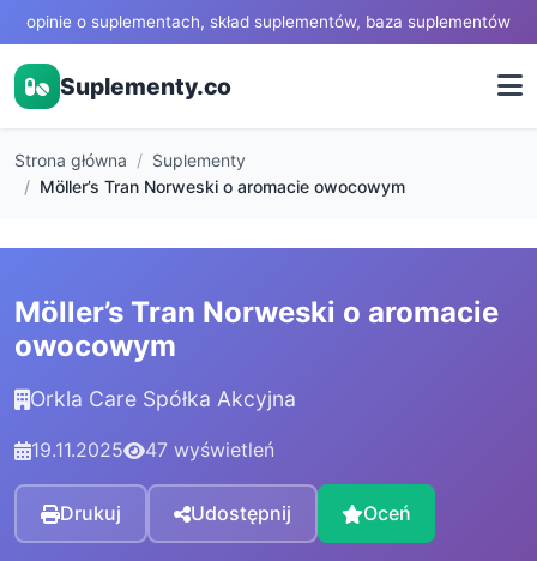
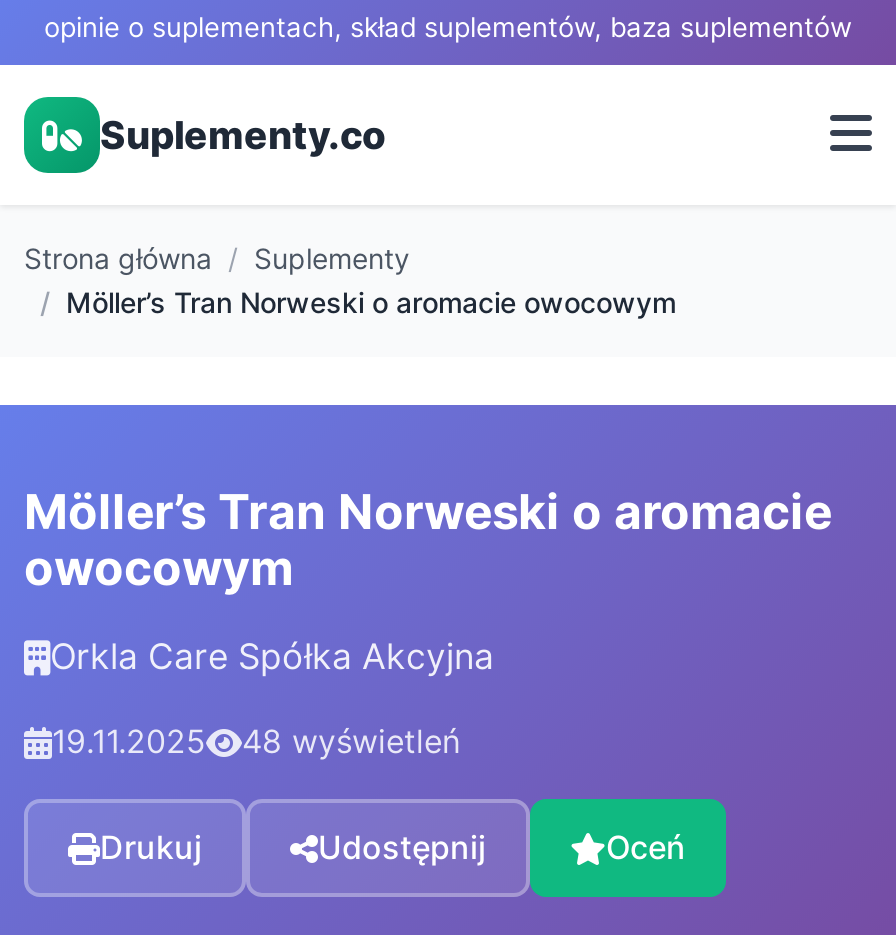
- 19.11.2025 47 wyświetleń
+ 19.11.2025 48 wyświetleń
